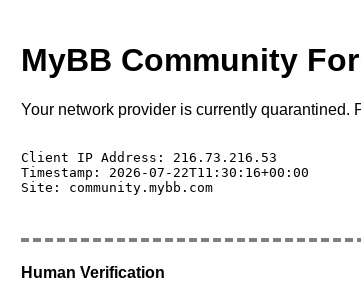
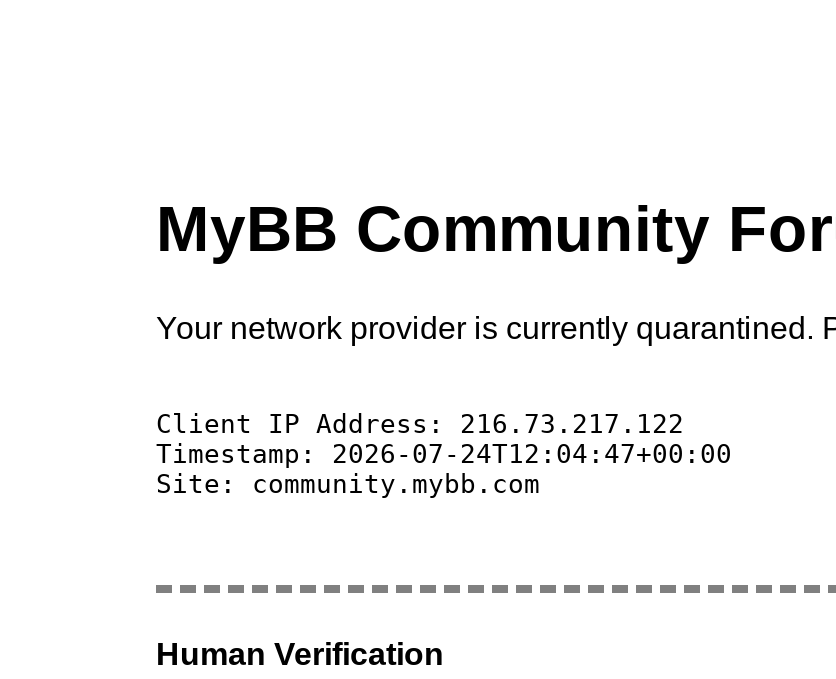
- Client IP Address: 216.73.216.53
+ Client IP Address: 216.73.217.122

- Timestamp: 2026-07-22T11:30:16+00:00
+ Timestamp: 2026-07-24T12:04:47+00:00
